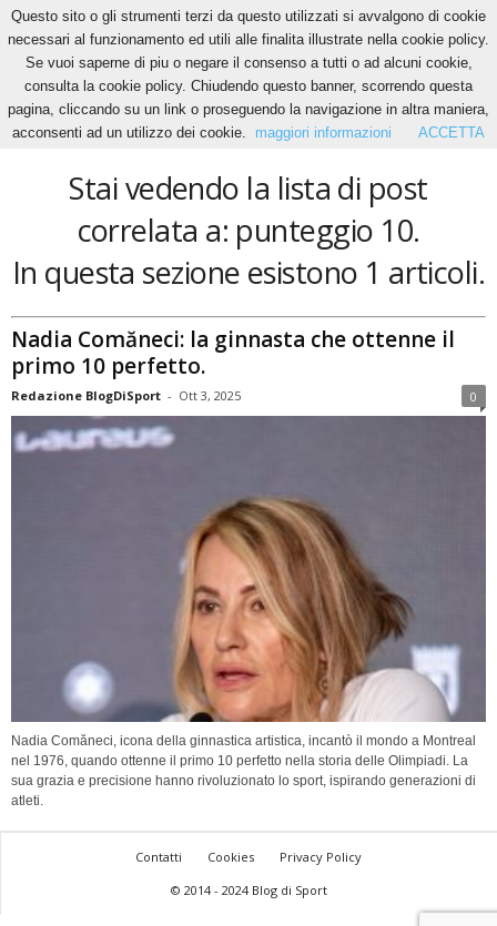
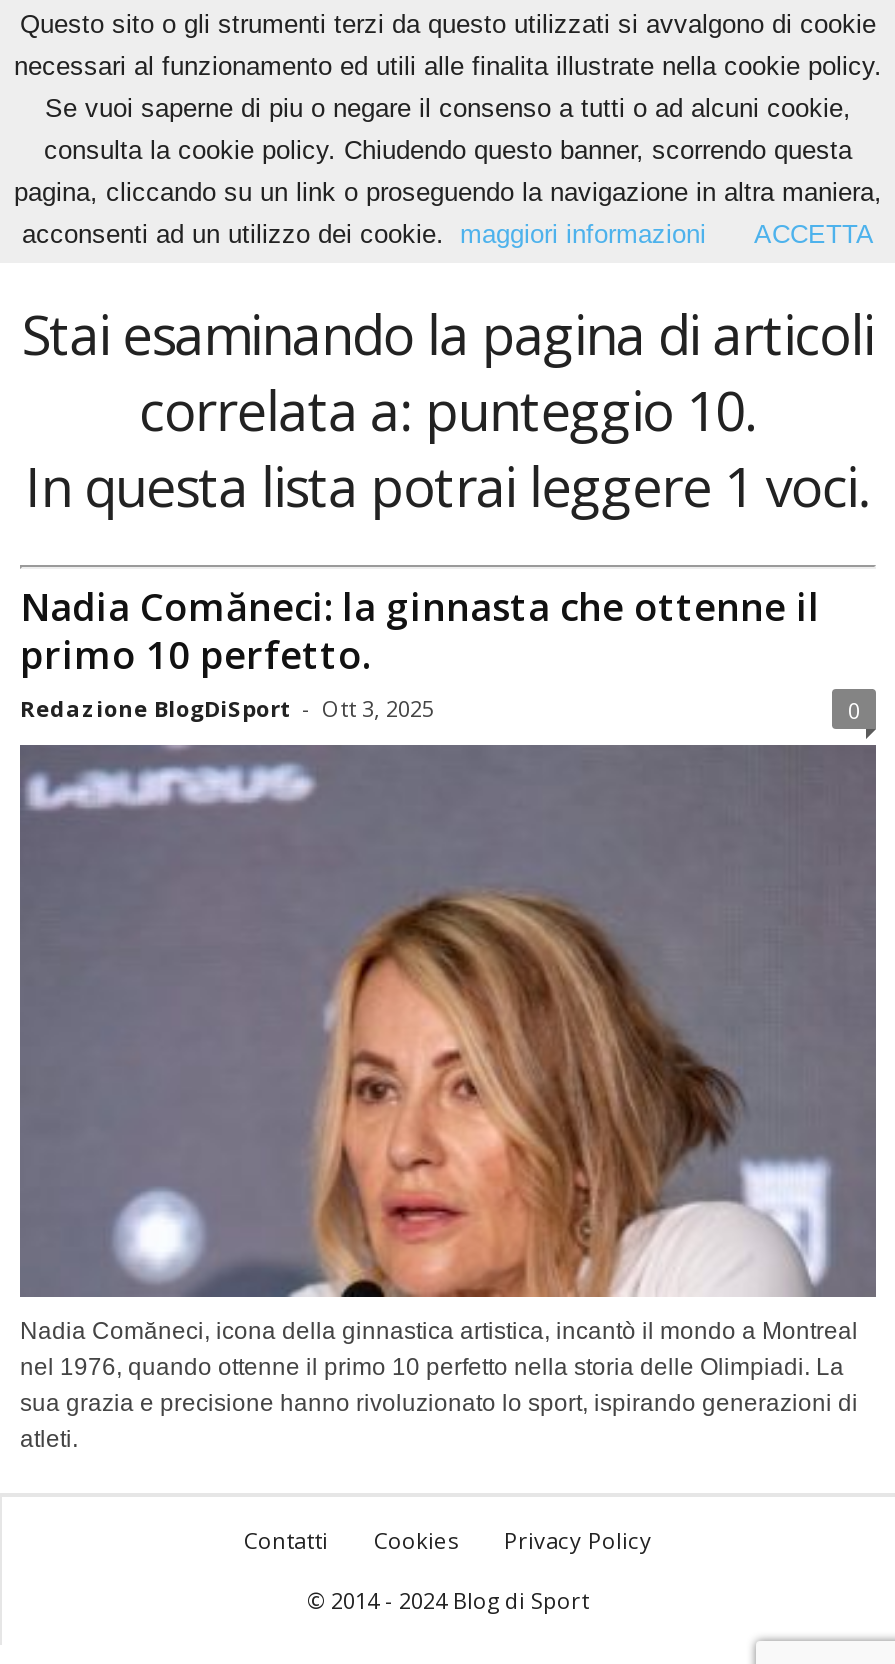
- Stai vedendo la lista di post
+ Stai esaminando la pagina di articoli

- In questa sezione esistono 1 articoli.
+ In questa lista potrai leggere 1 voci.
